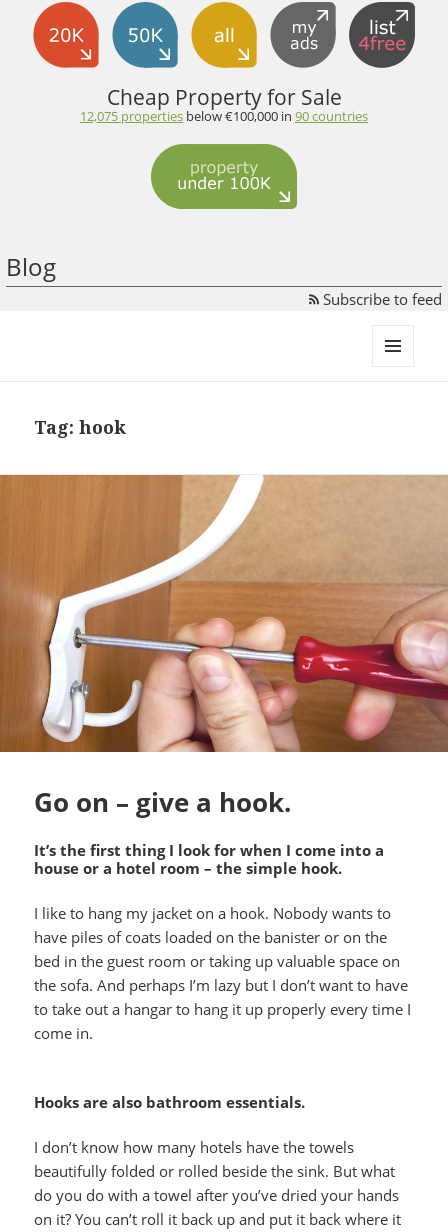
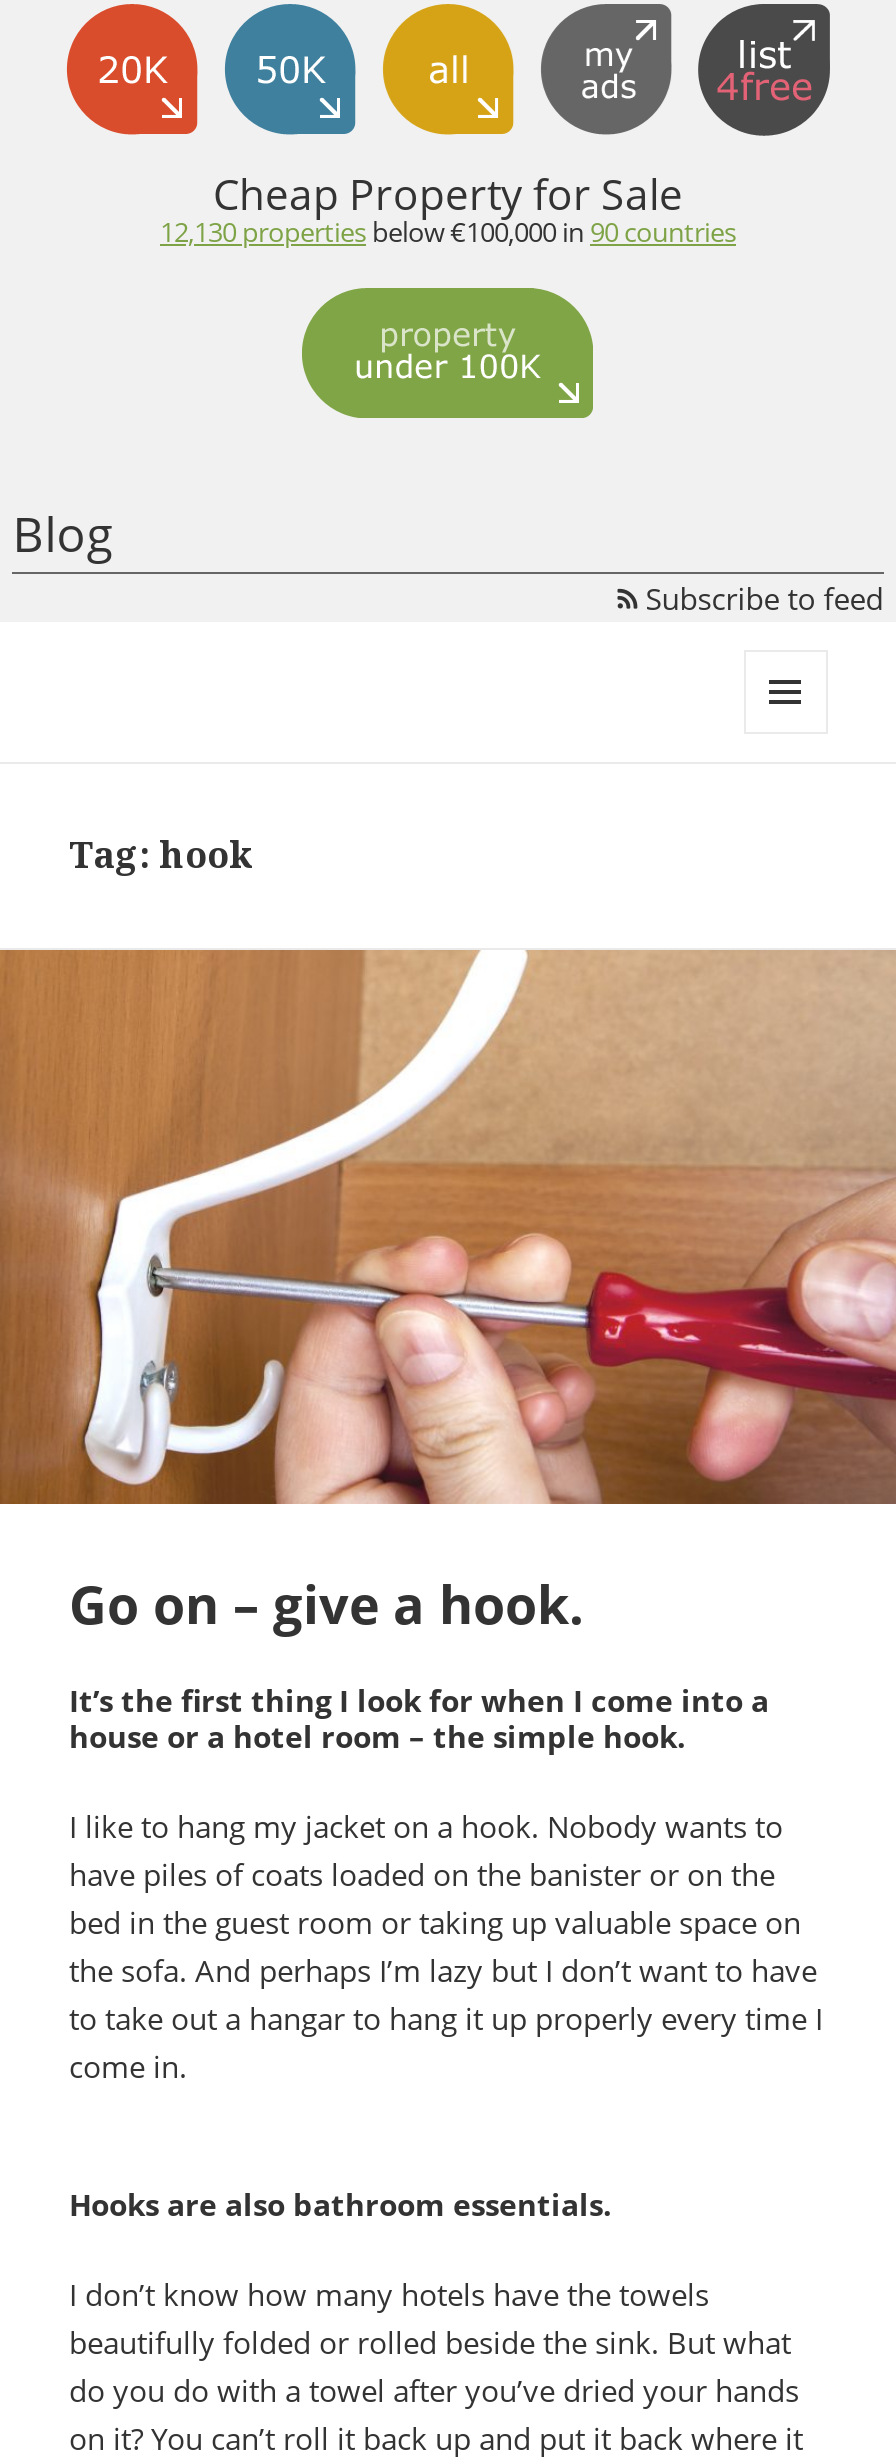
- 12,075 properties below €100,000 in 90 countries
+ 12,130 properties below €100,000 in 90 countries
